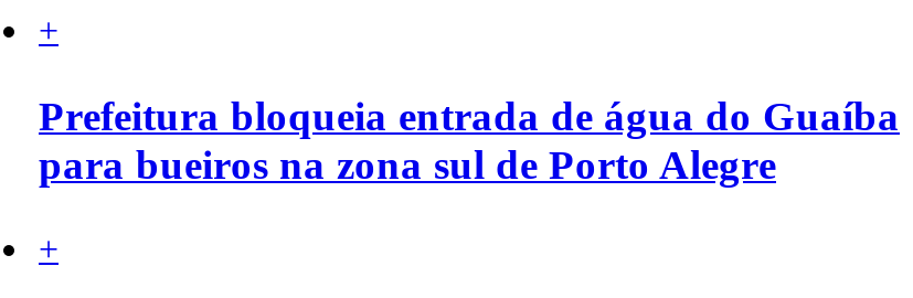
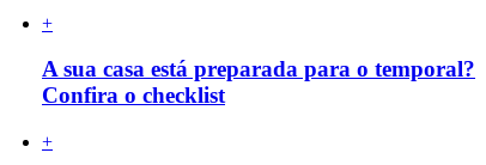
- Prefeitura bloqueia entrada de água do Guaíba
- para bueiros na zona sul de Porto Alegre
+ A sua casa está preparada para o temporal?
+ Confira o checklist
